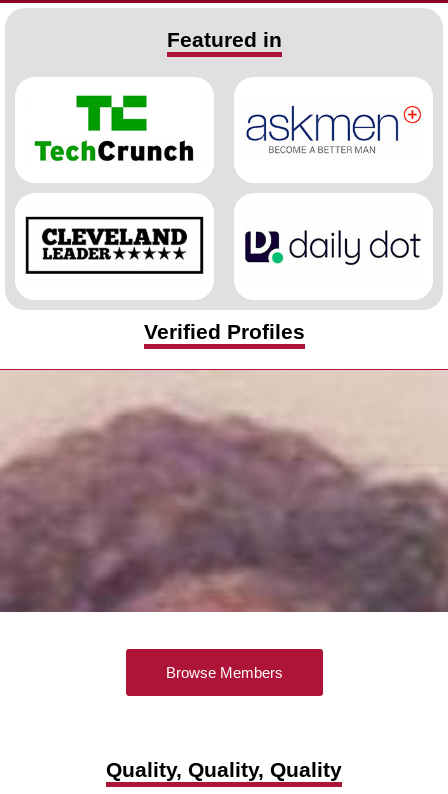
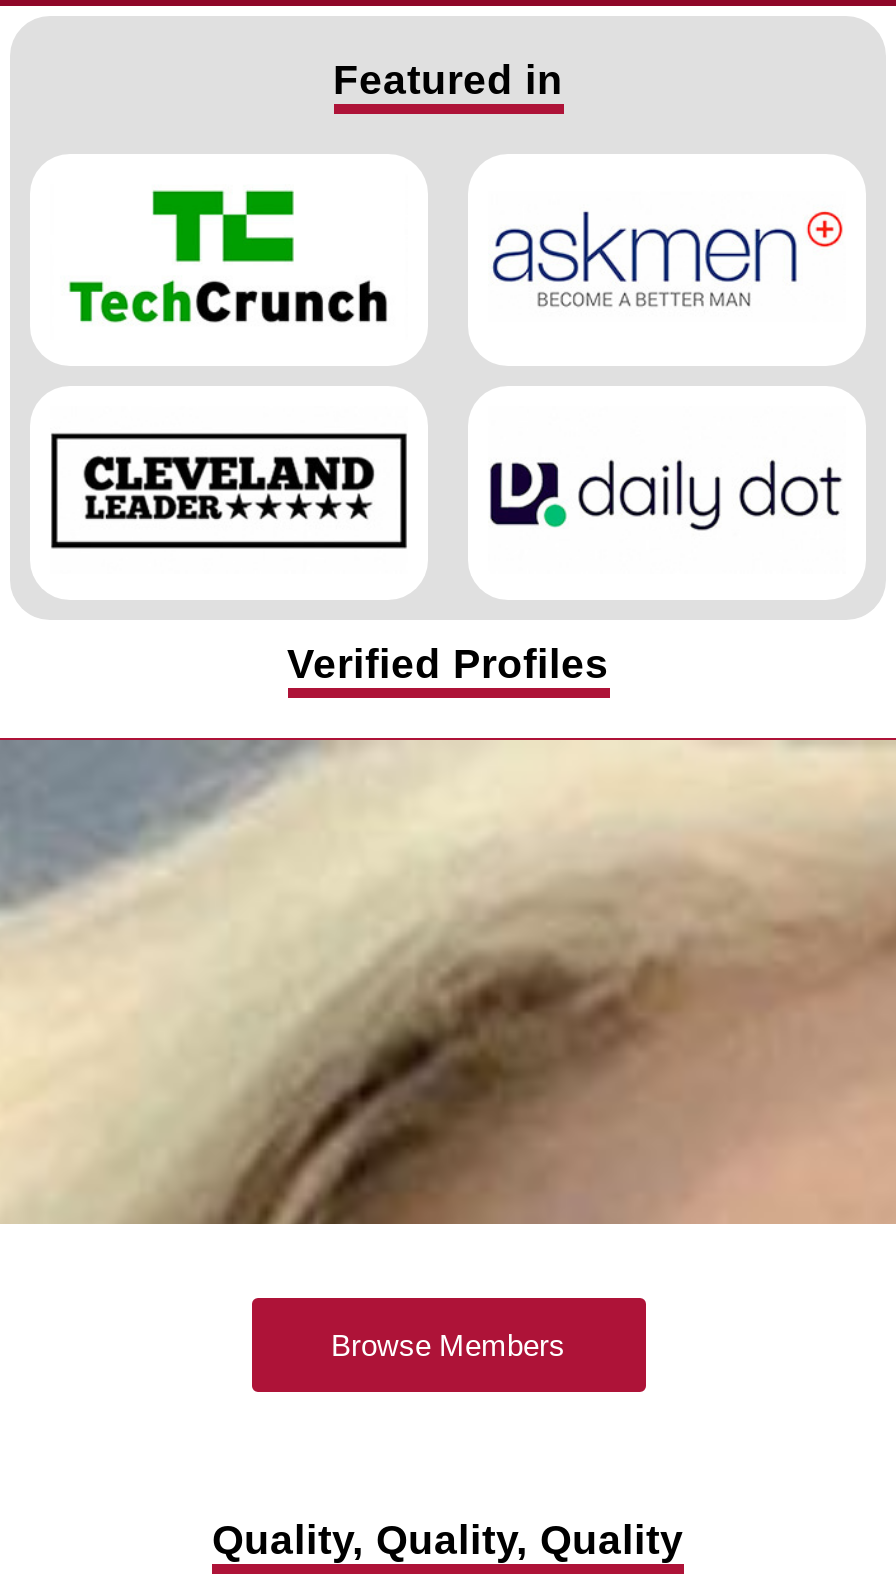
- [image]
+ [image]
